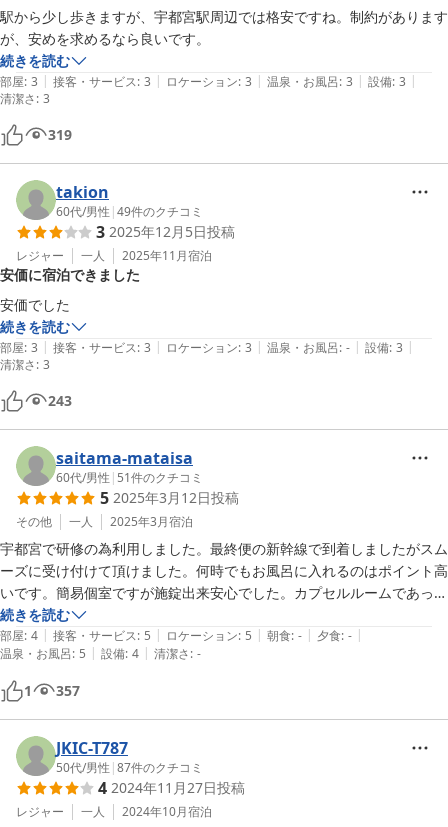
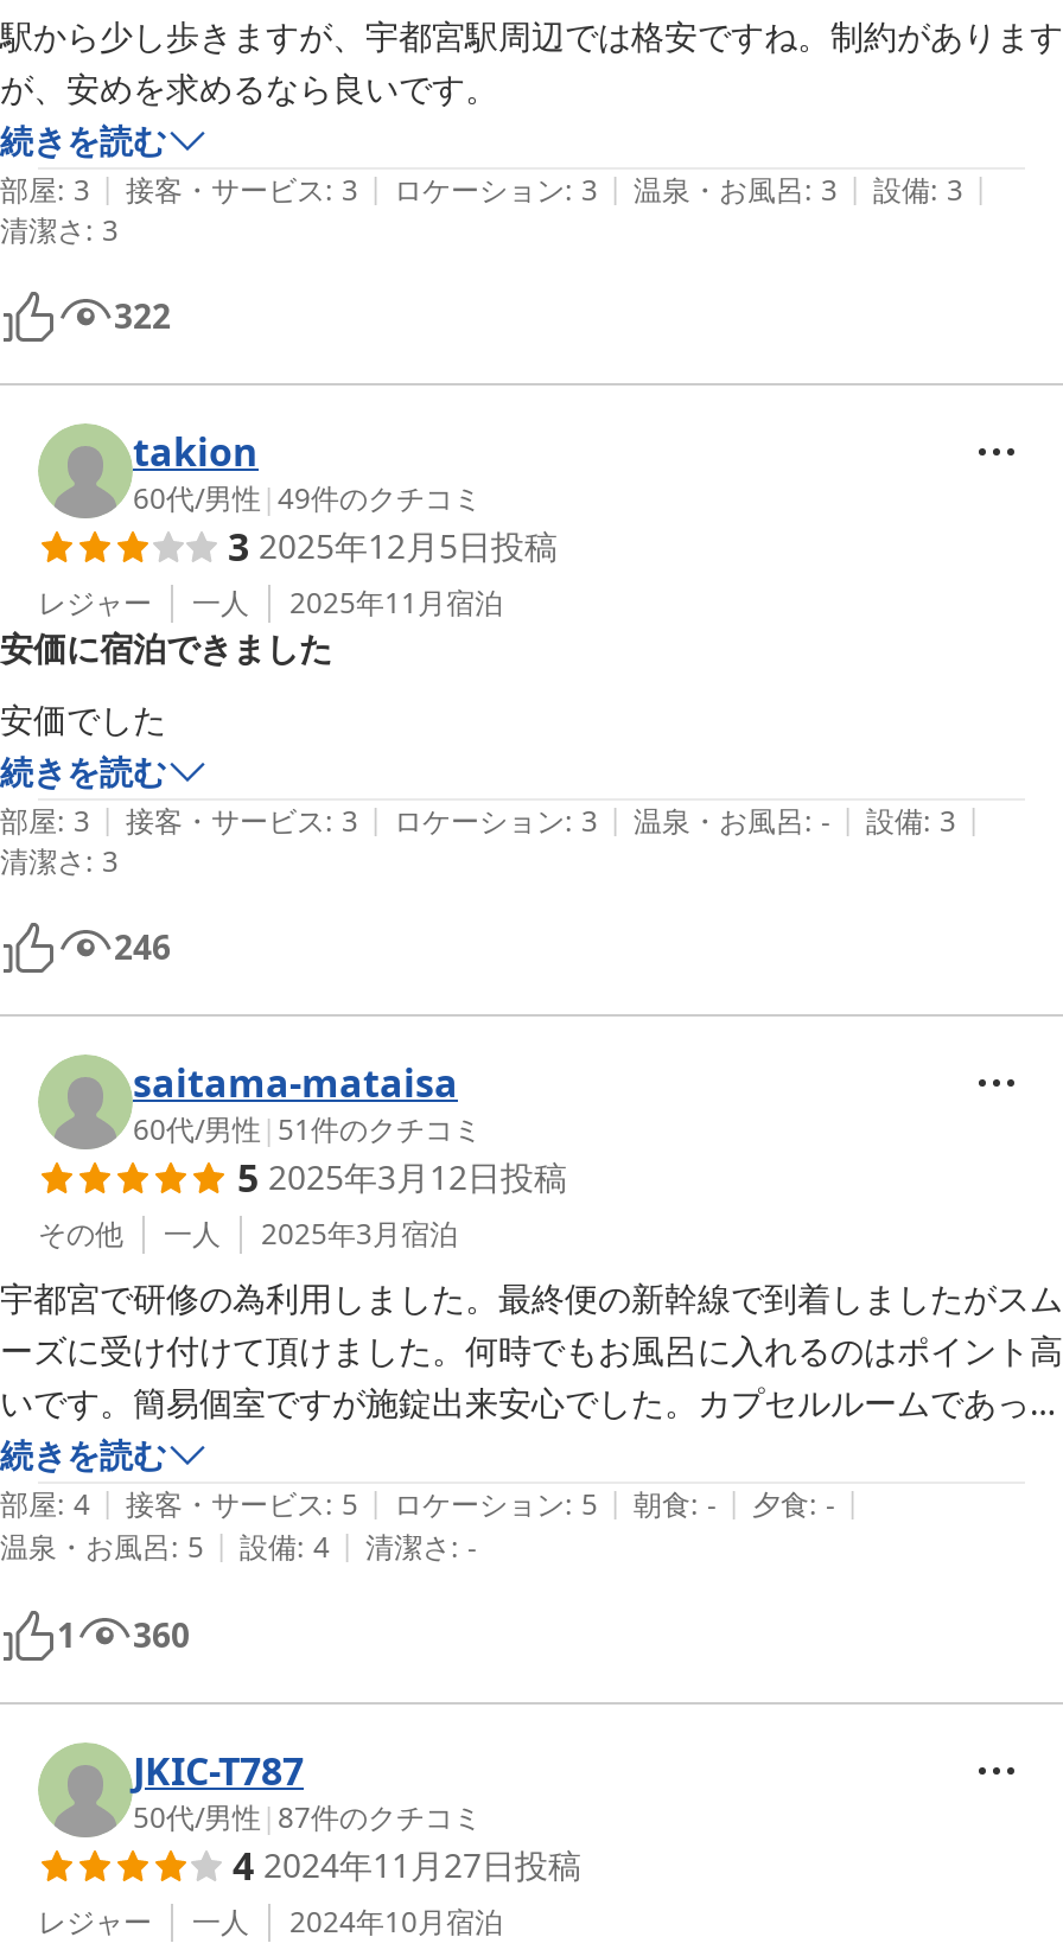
- 319
+ 322

- 243
+ 246

- 1 357
+ 1 360
